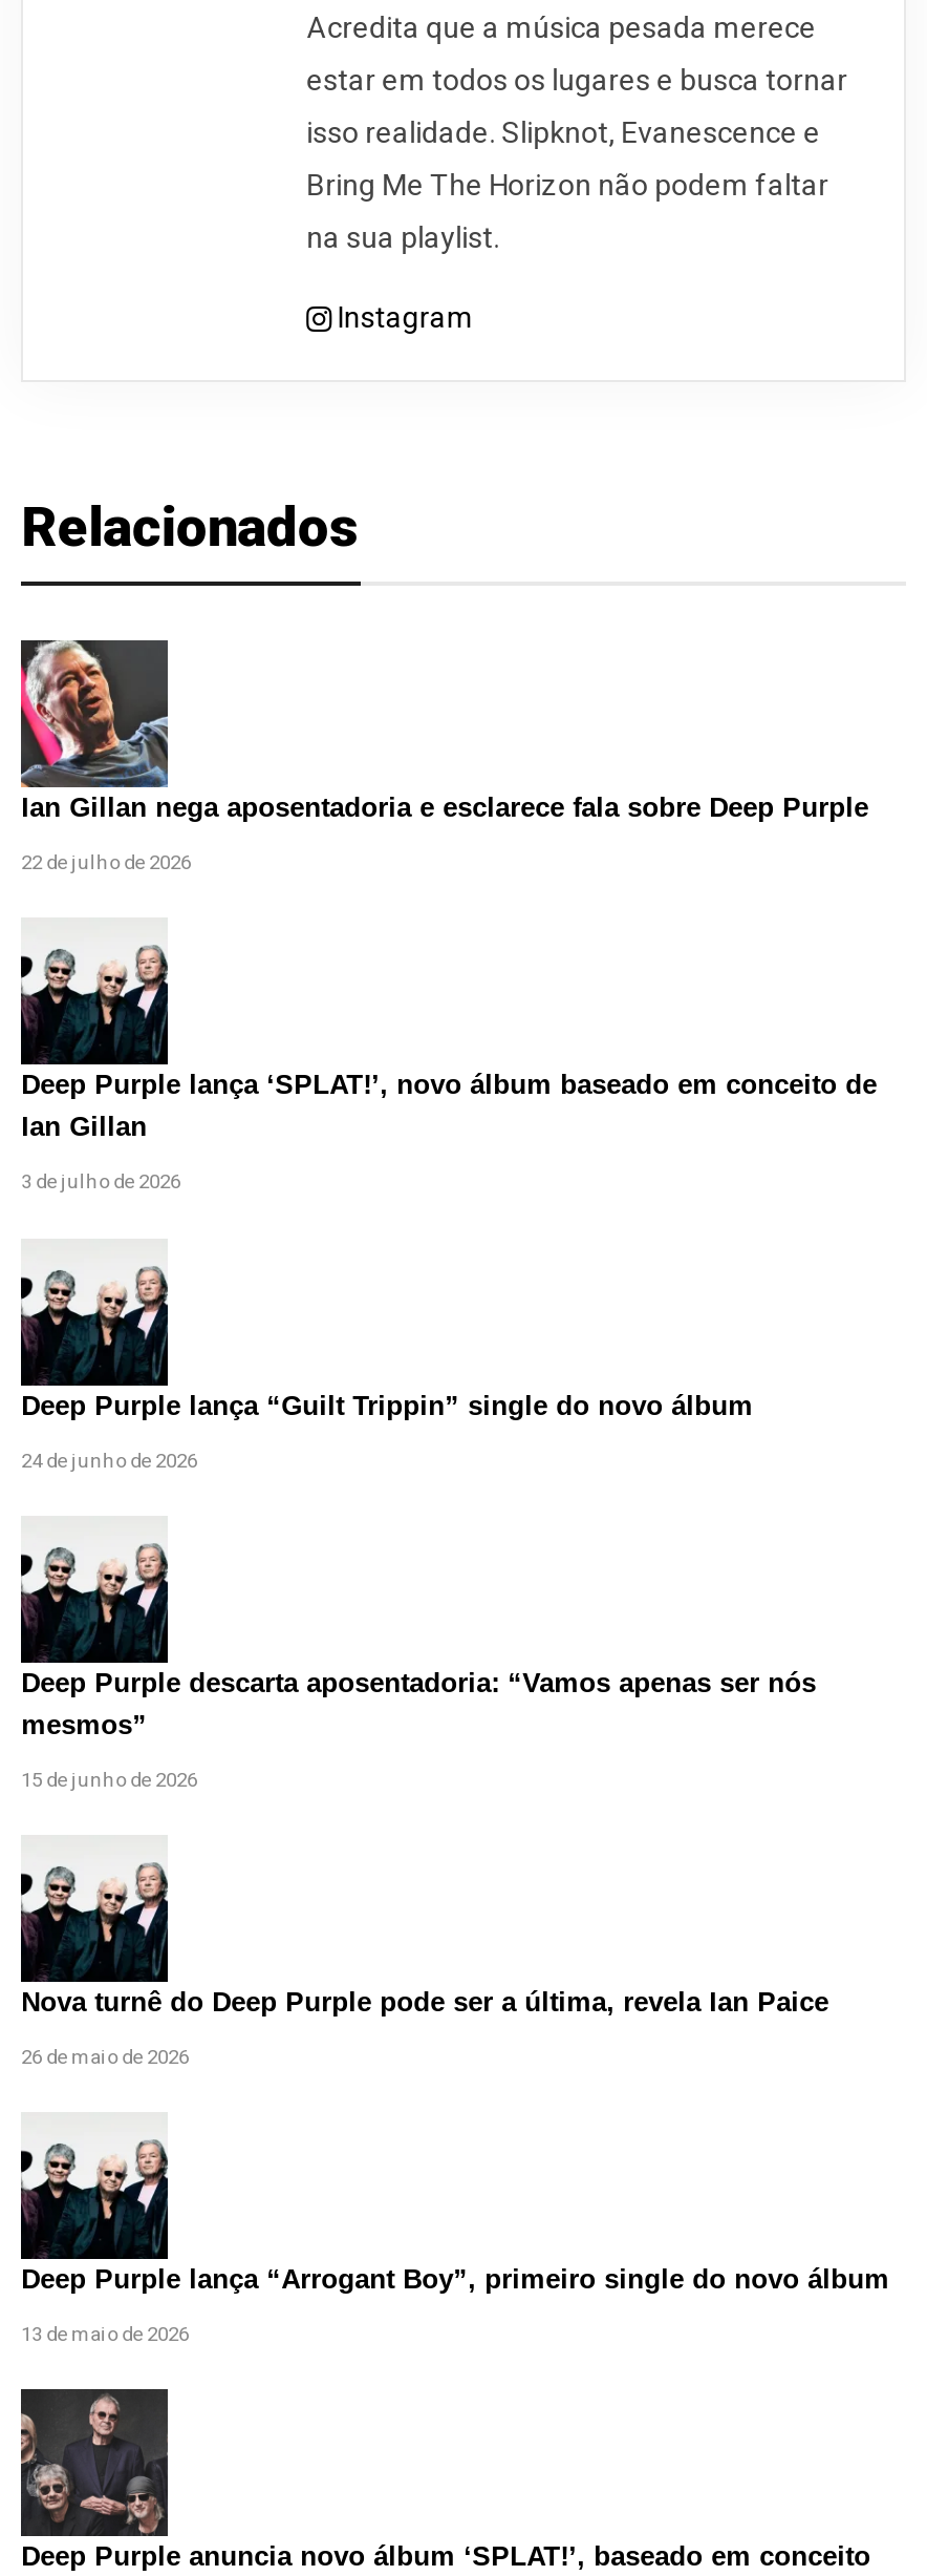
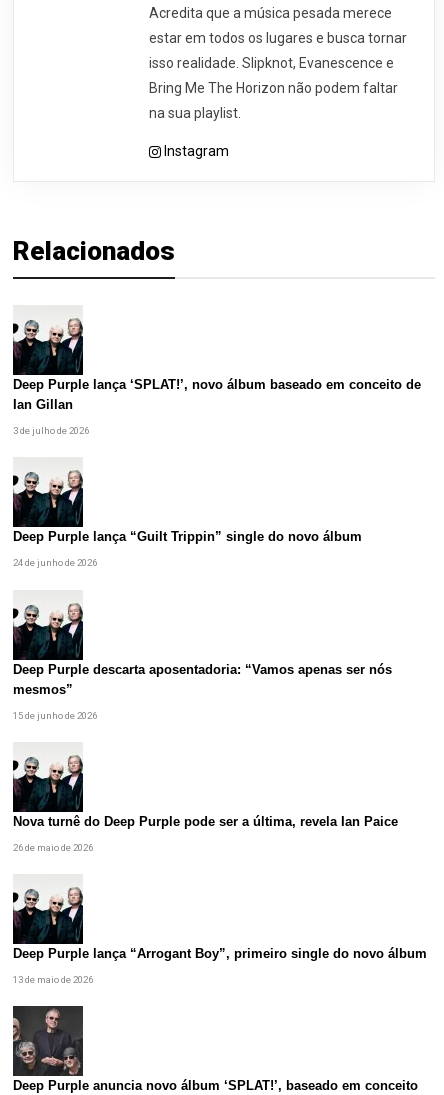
- [image]
- Ian Gillan nega aposentadoria e esclarece fala sobre Deep Purple
- 22 de julho de 2026
